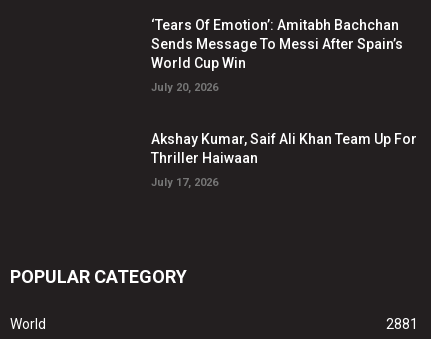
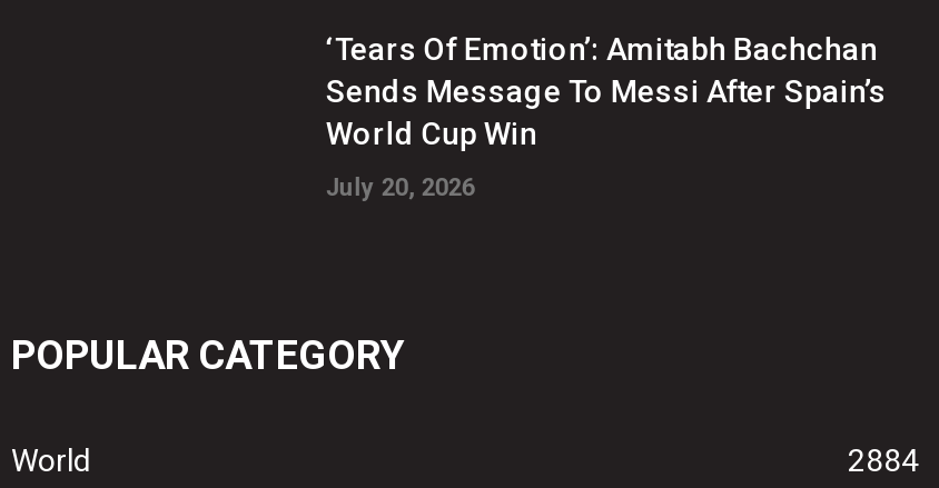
- Akshay Kumar, Saif Ali Khan Team Up For
- Thriller Haiwaan
- July 17, 2026

- 2881
+ 2884
